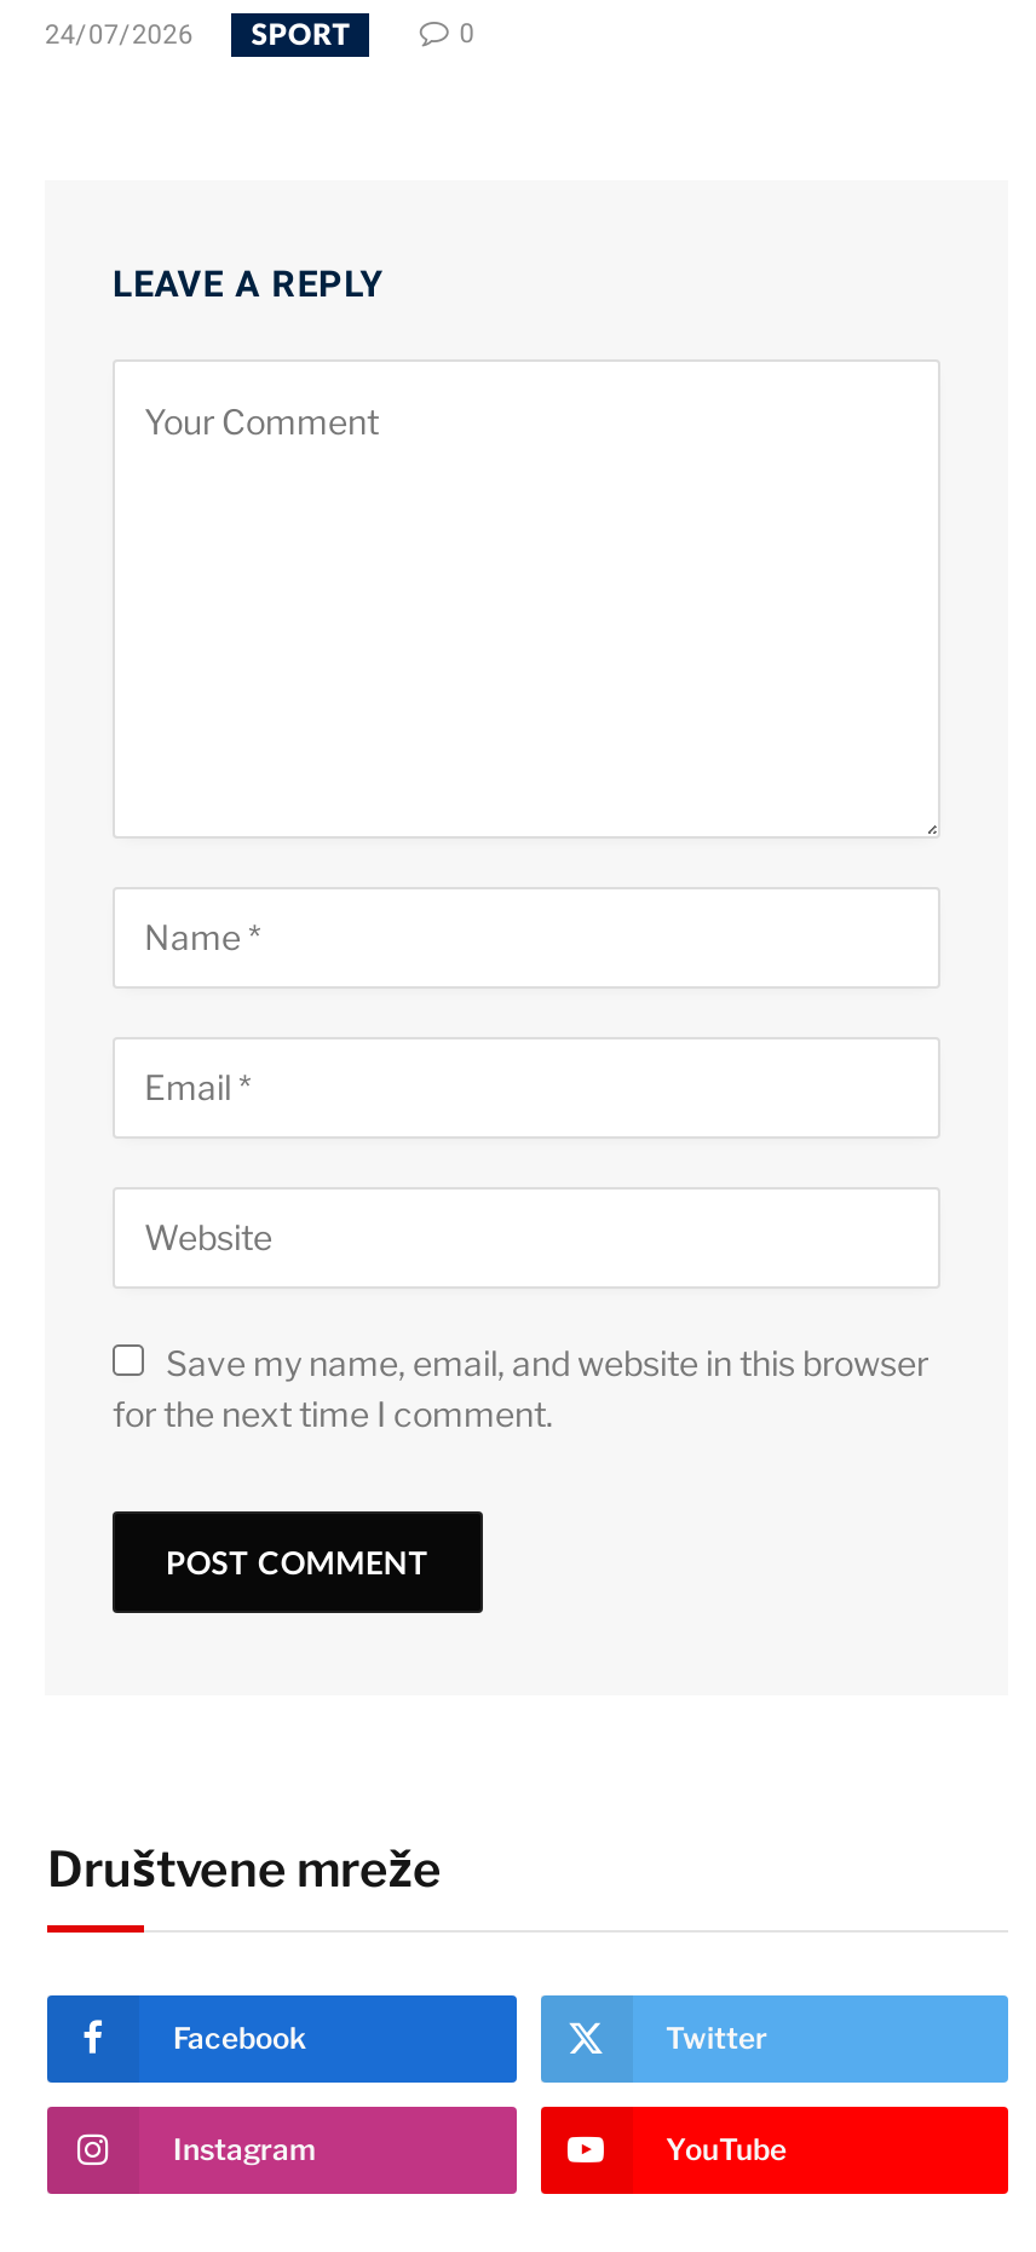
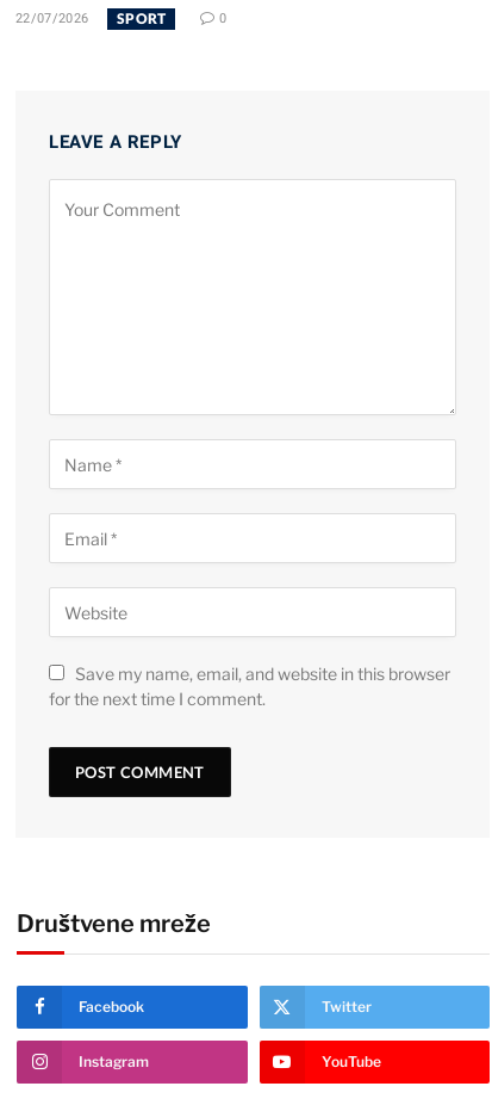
- 24/07/2026 SPORT
+ 22/07/2026 SPORT
